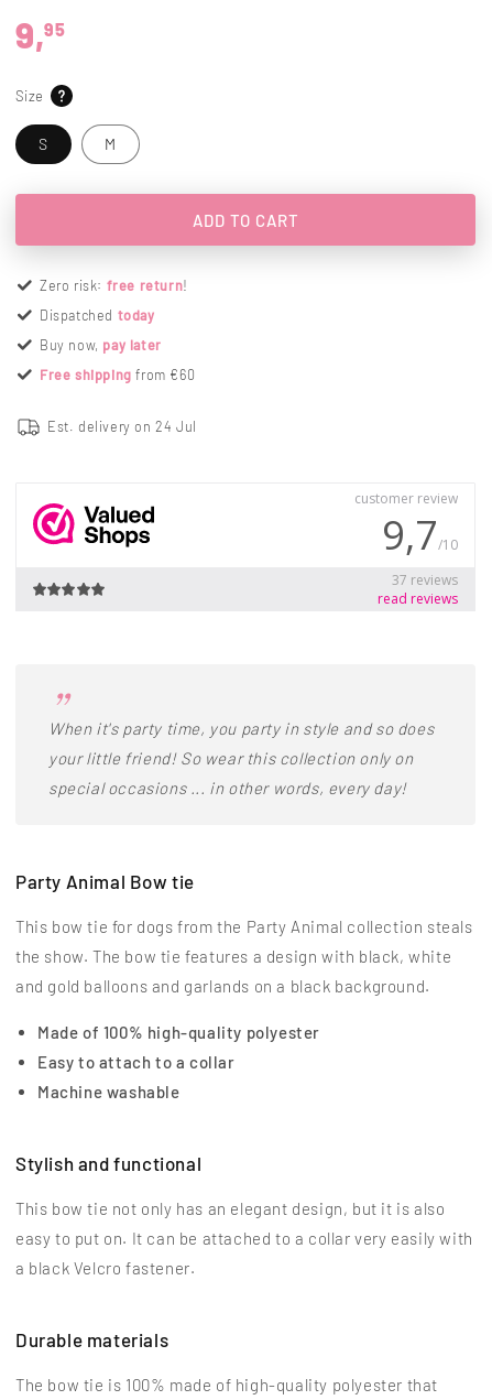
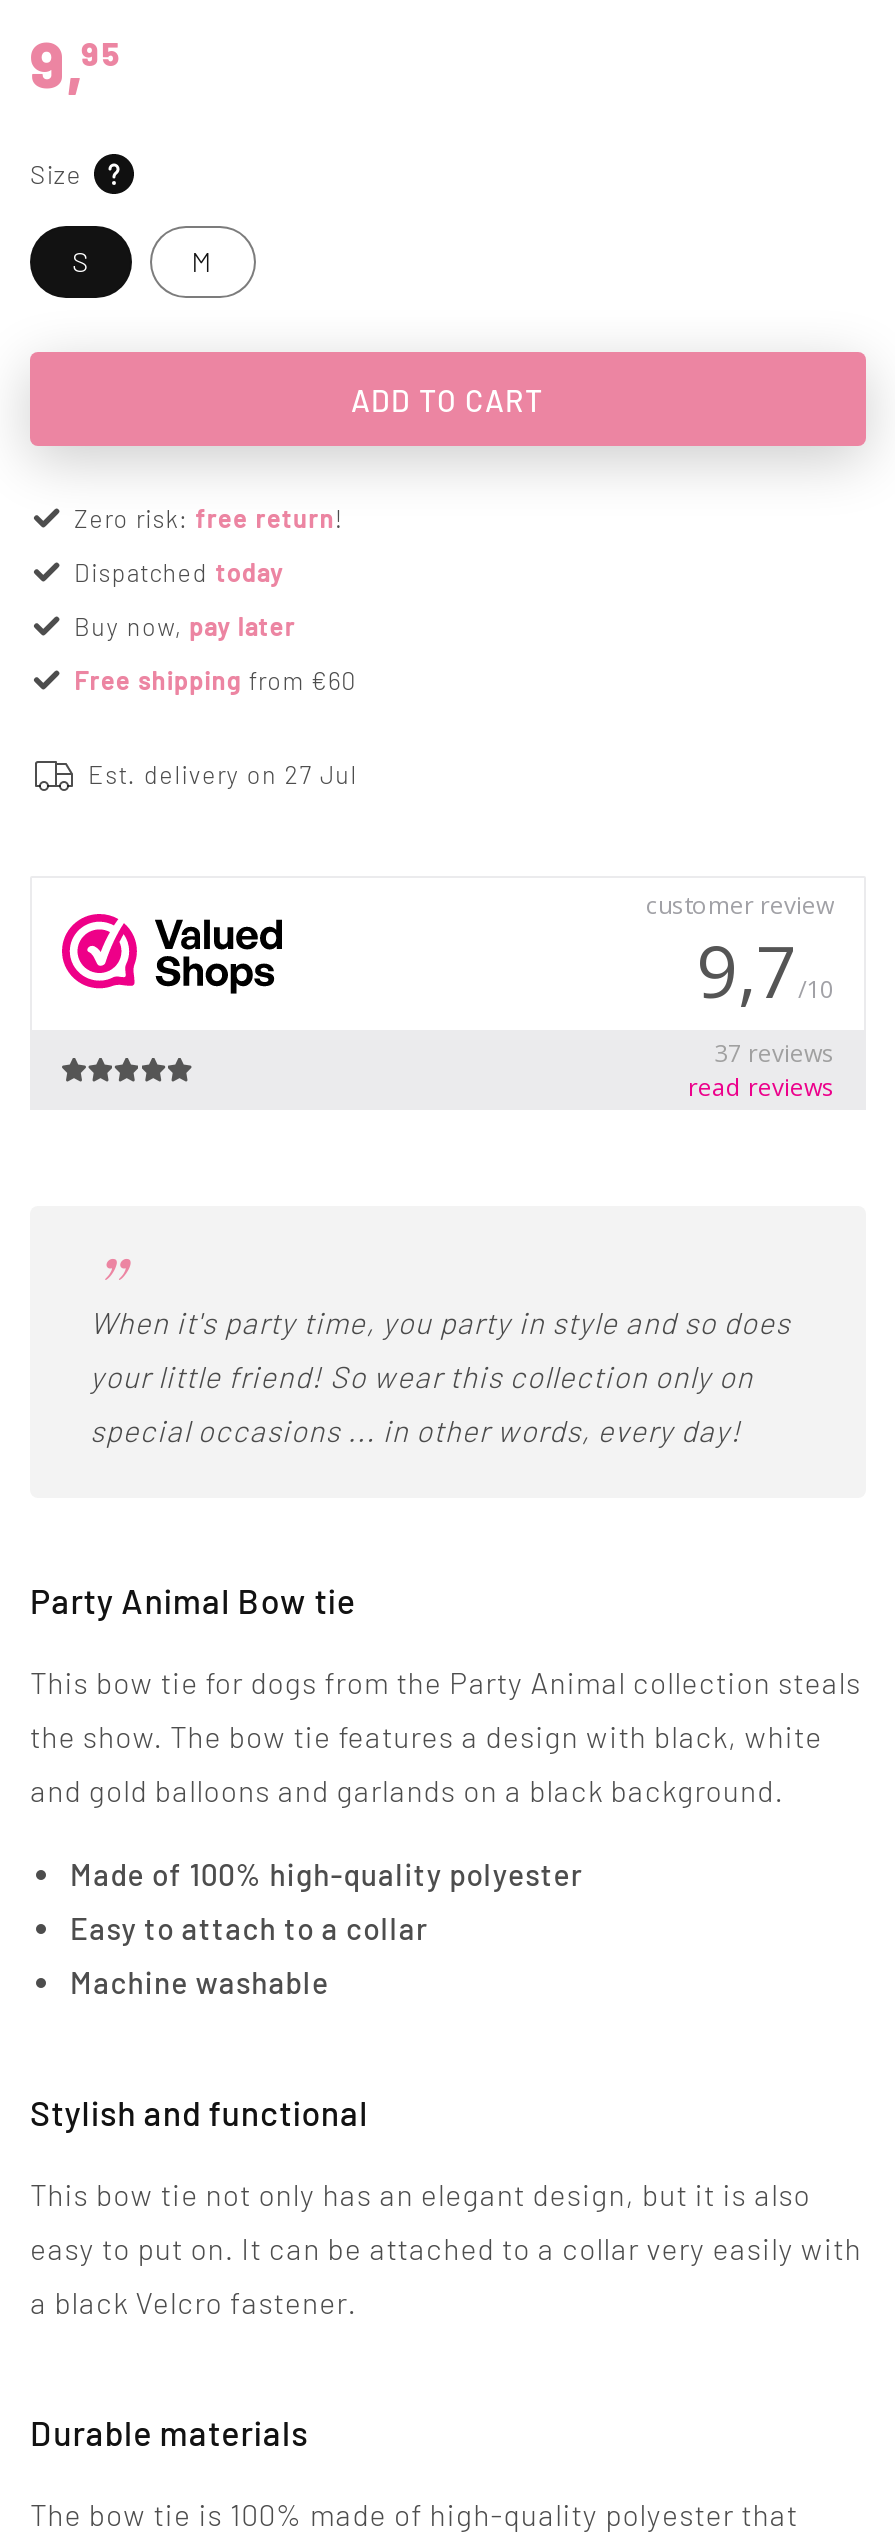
- Est. delivery on 24 Jul
+ Est. delivery on 27 Jul
